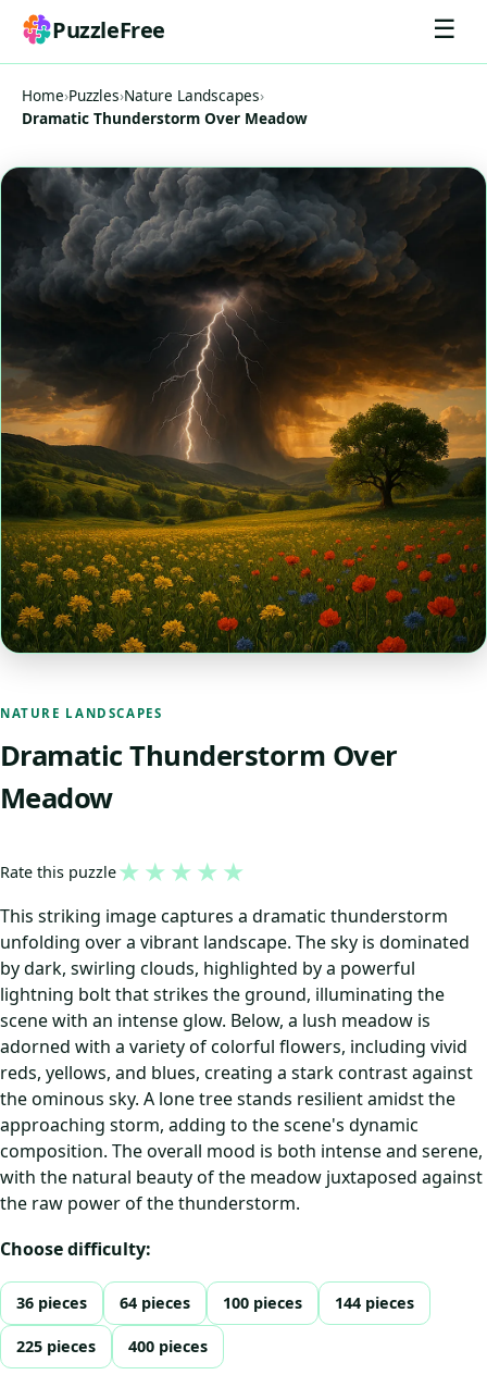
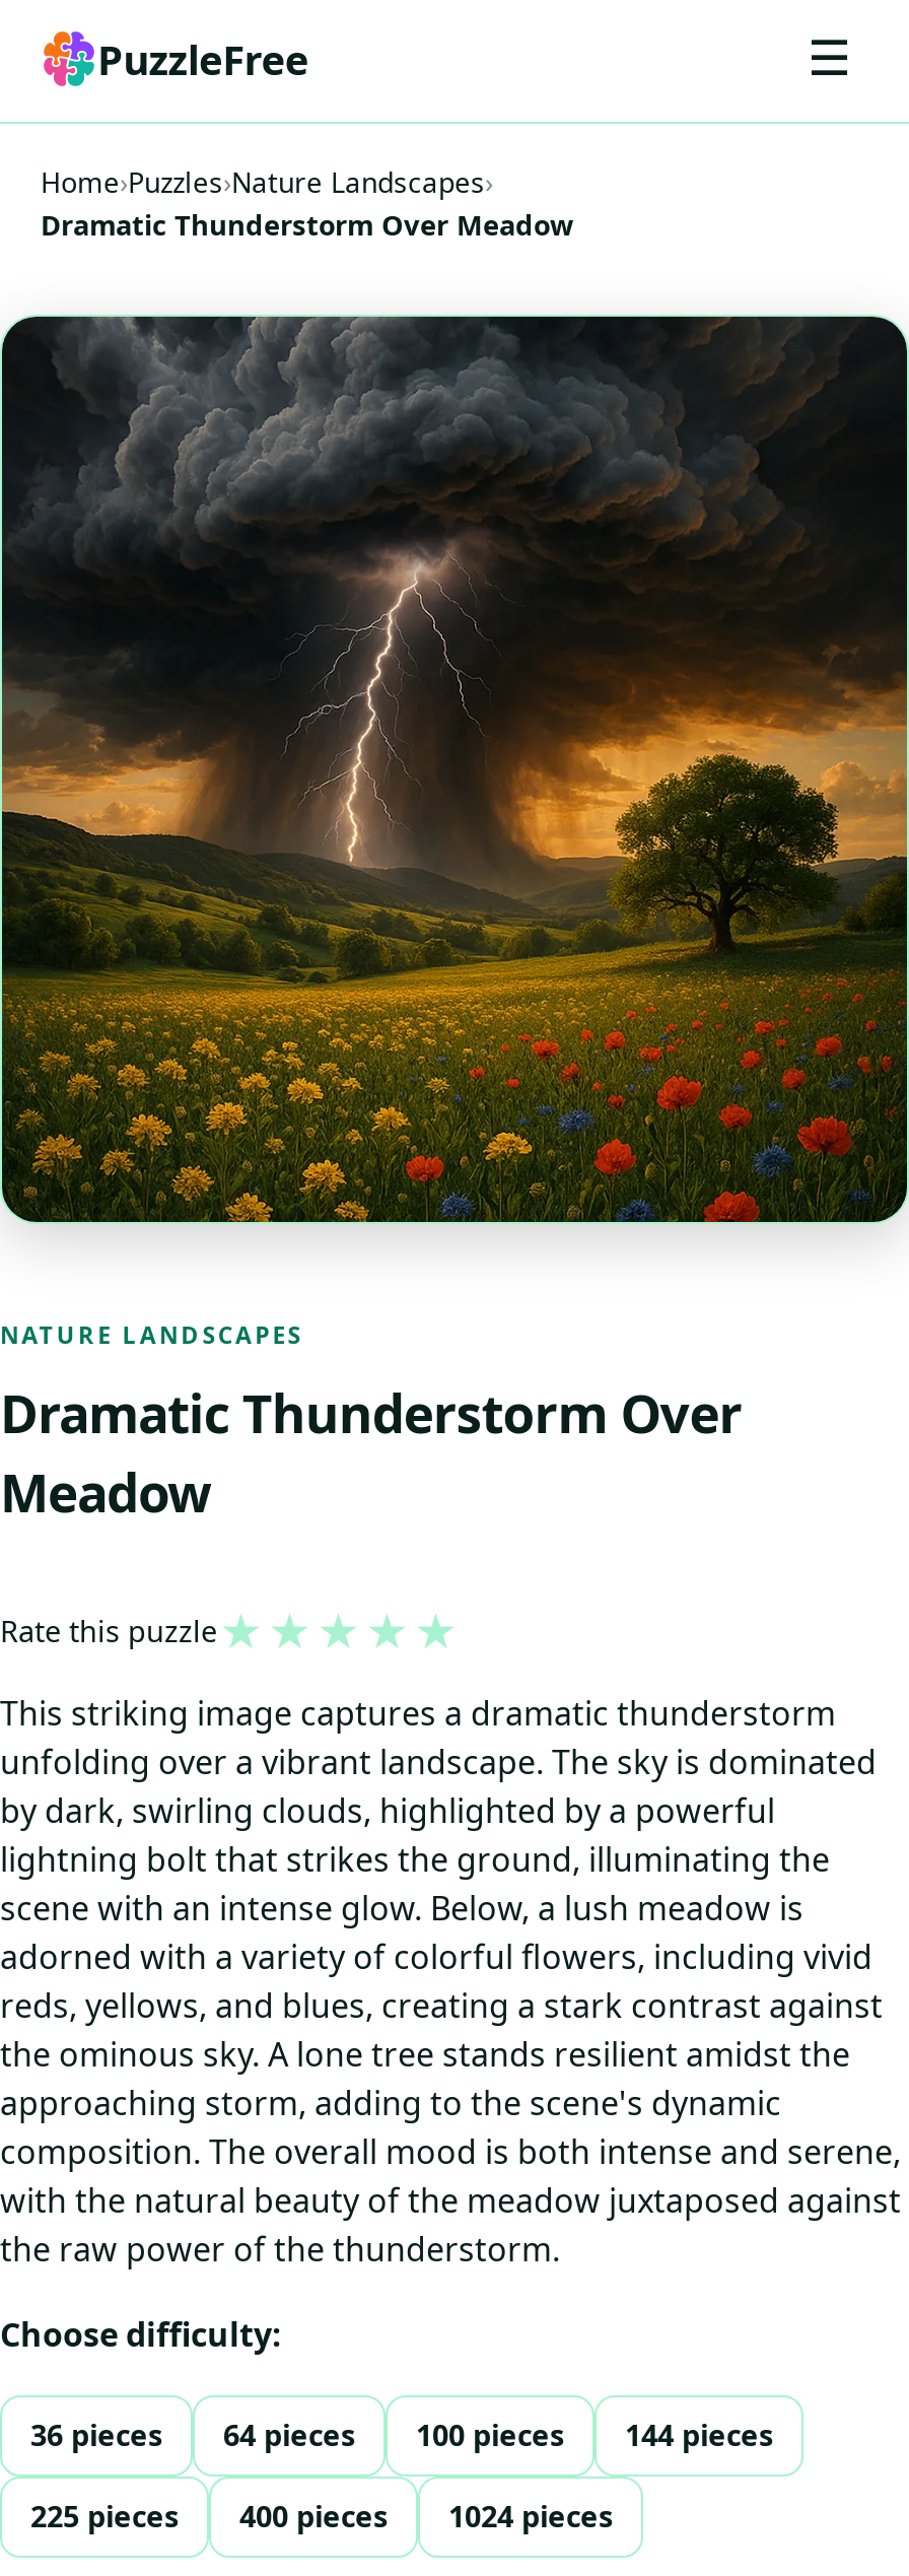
+ 1024 pieces
